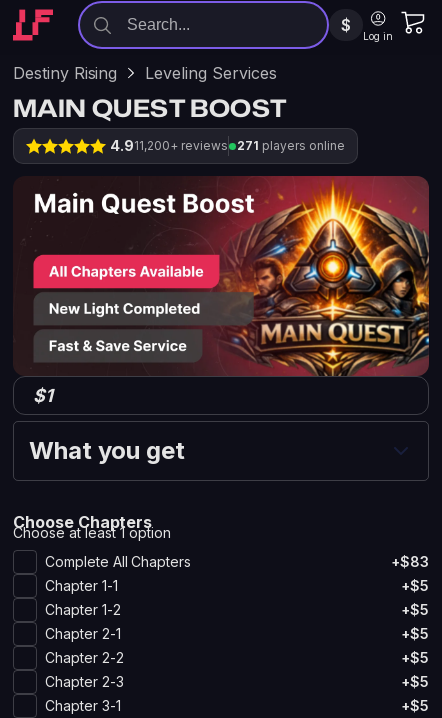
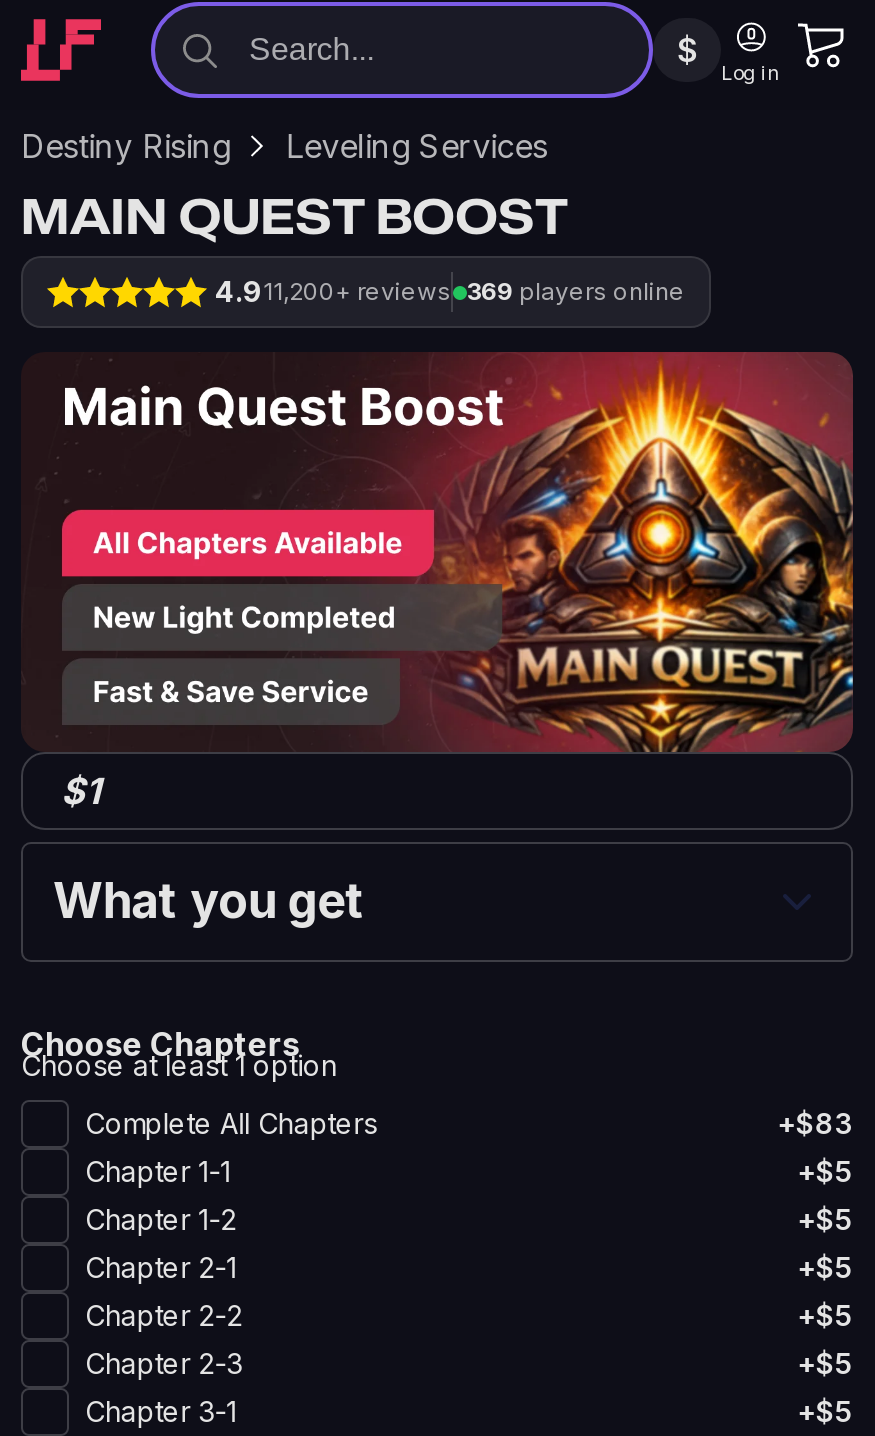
- 4.911,200+ reviews 271 players online
+ 4.911,200+ reviews 369 players online
